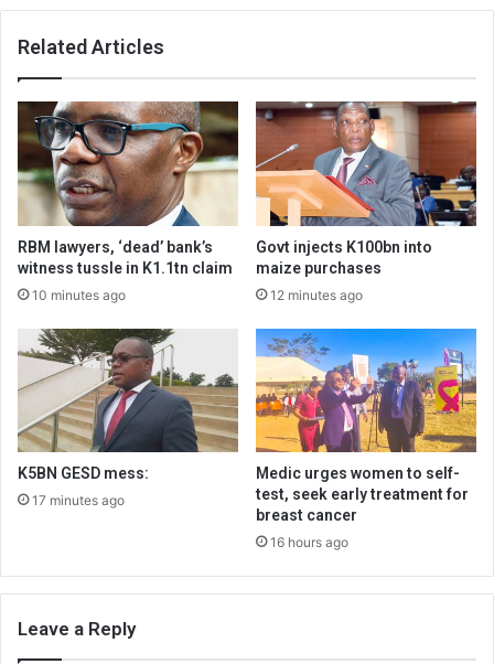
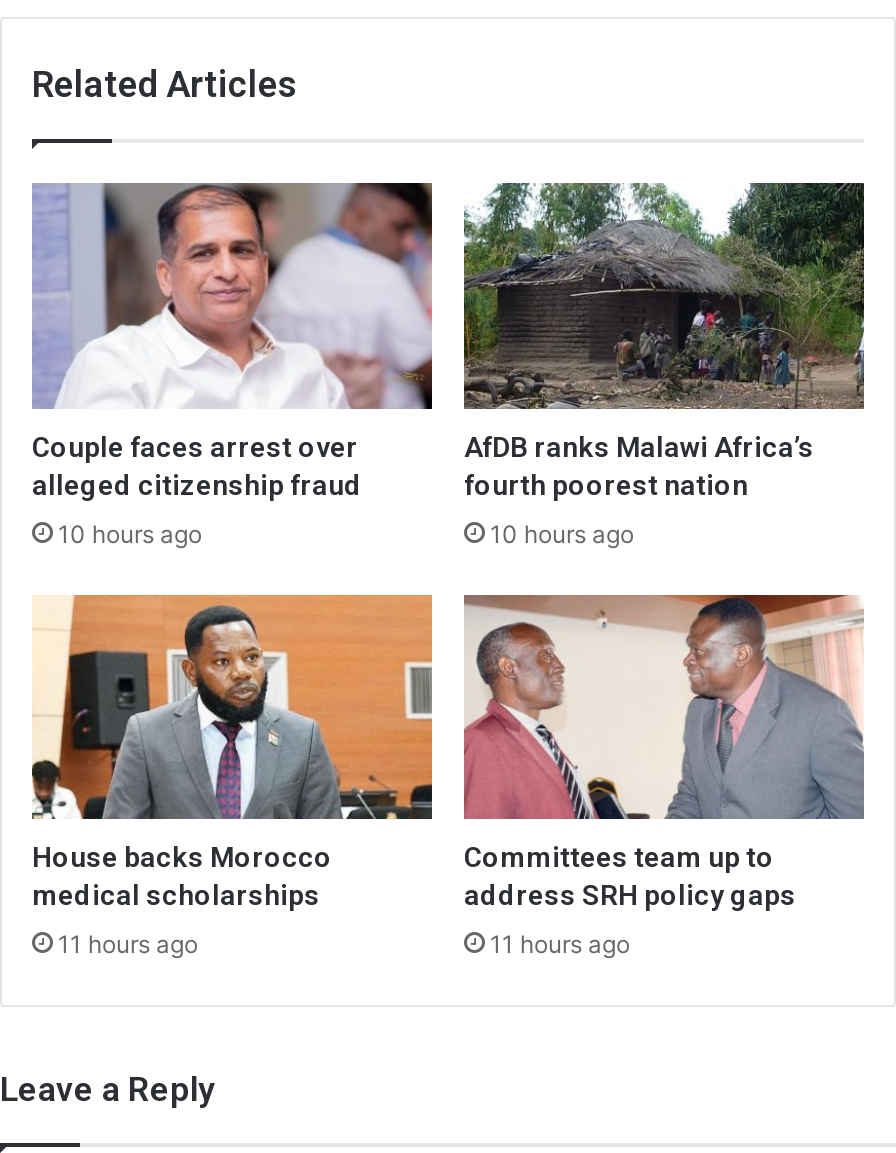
- [image]
- RBM lawyers, ‘dead’ bank’s
- witness tussle in K1.1tn claim
+ [image]
+ Couple faces arrest over
+ alleged citizenship fraud

- [image]
- Govt injects K100bn into
- maize purchases
+ [image]
+ AfDB ranks Malawi Africa’s
+ fourth poorest nation

- 10 minutes ago
+ 10 hours ago

- 12 minutes ago
+ 10 hours ago

- [image]
- K5BN GESD mess:
+ [image]
+ House backs Morocco
+ medical scholarships

- [image]
- Medic urges women to self-
- test, seek early treatment for
- breast cancer
+ [image]
+ Committees team up to
+ address SRH policy gaps

- 17 minutes ago
+ 11 hours ago

- 16 hours ago
+ 11 hours ago
